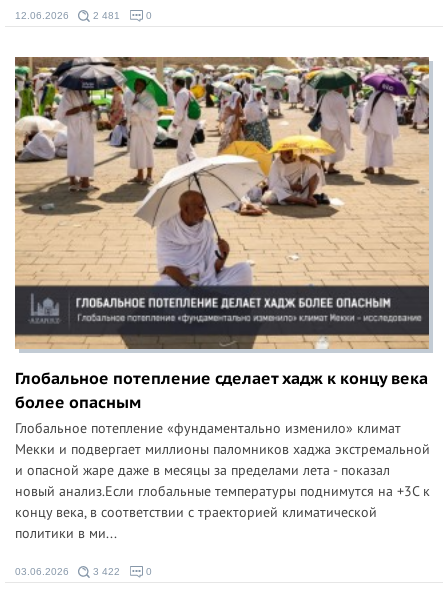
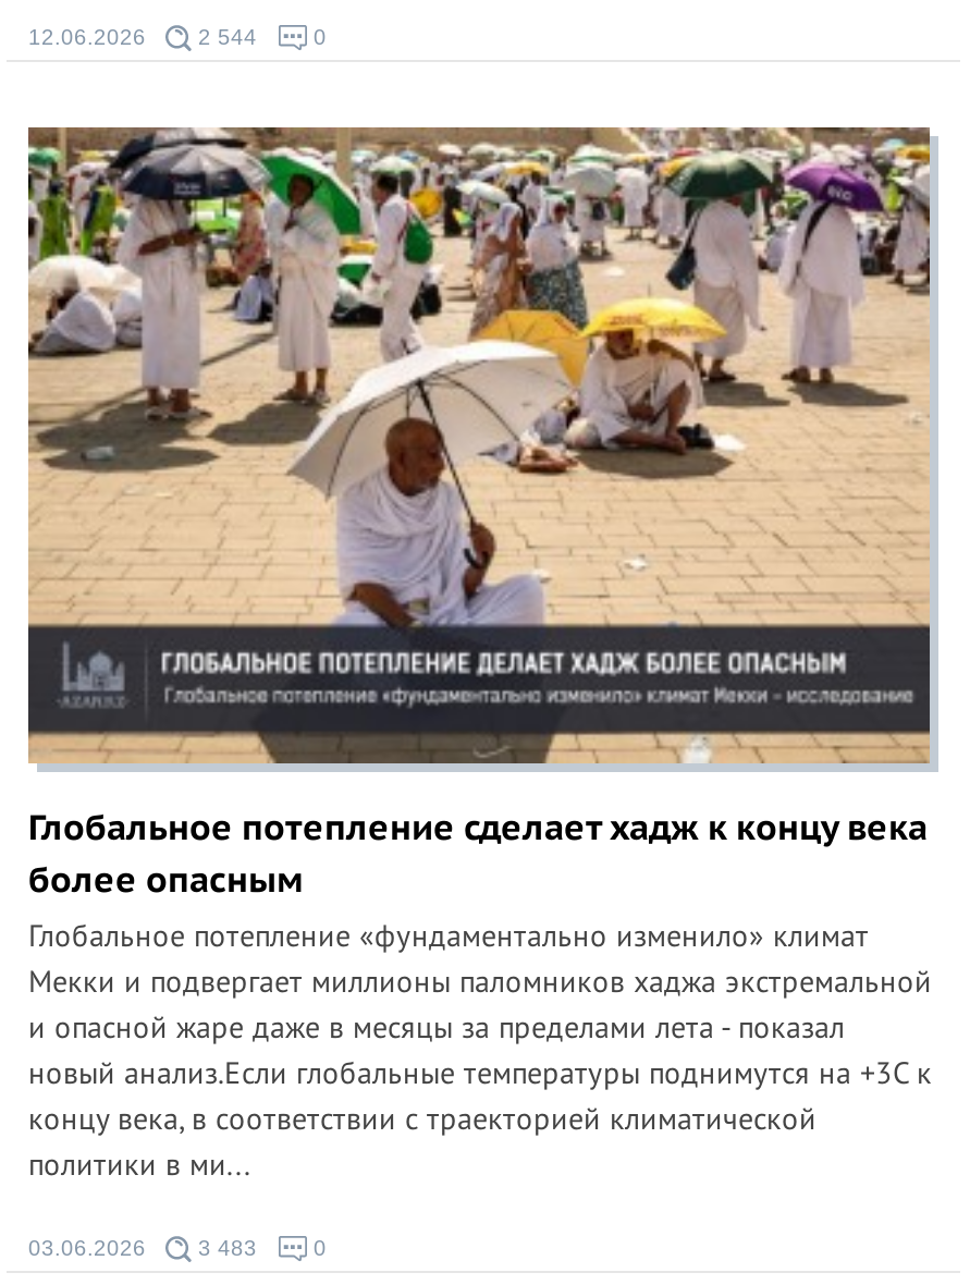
- 12.06.2026 2 481
+ 12.06.2026 2 544

- 03.06.2026 3 422
+ 03.06.2026 3 483
